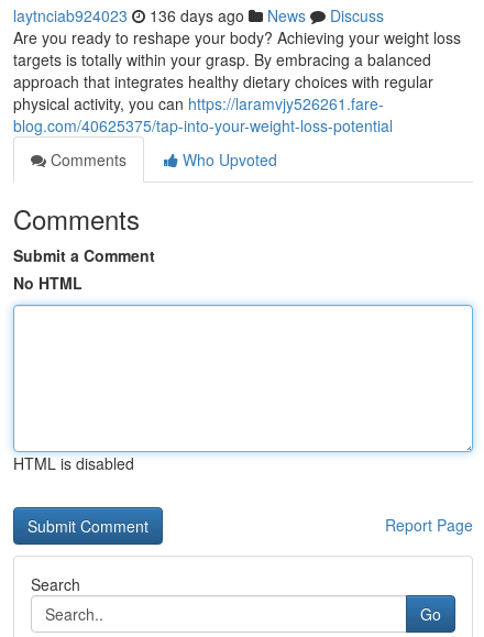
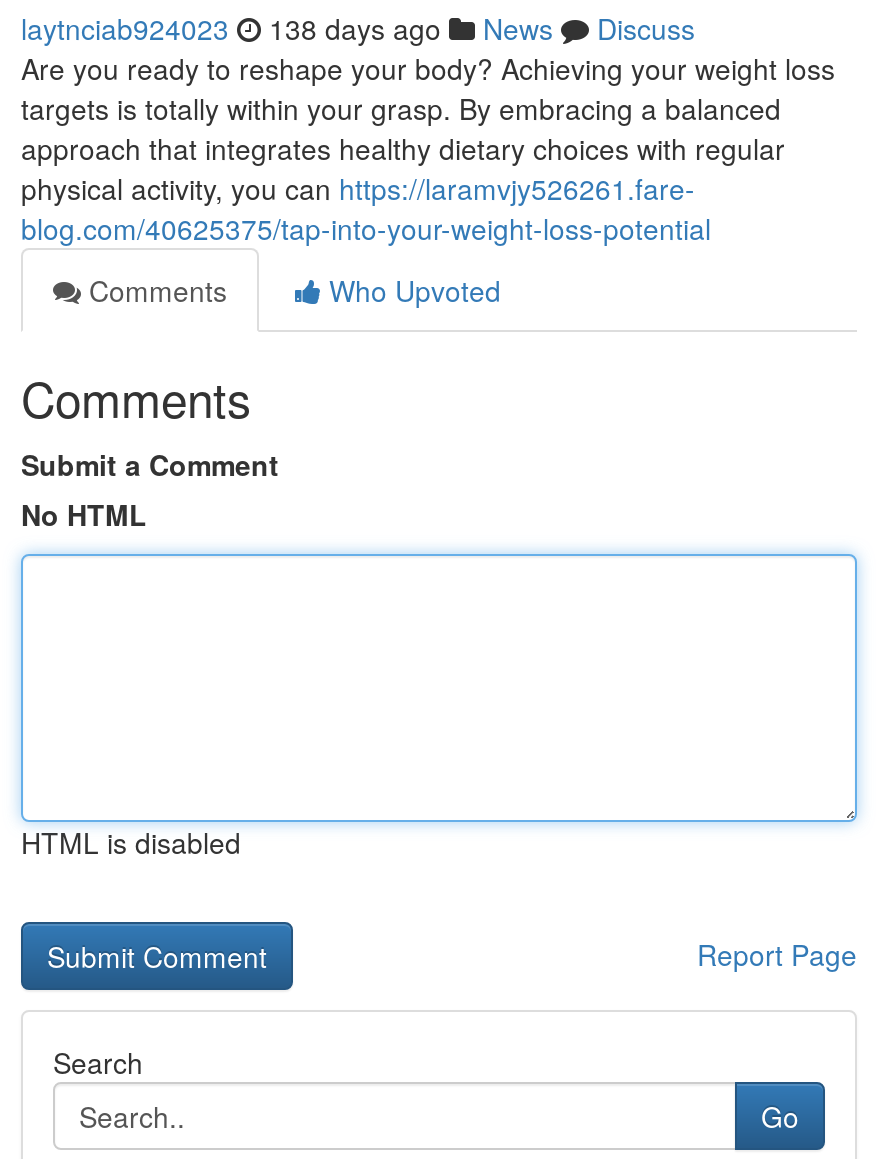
- laytnciab924023 136 days ago News Discuss
+ laytnciab924023 138 days ago News Discuss
